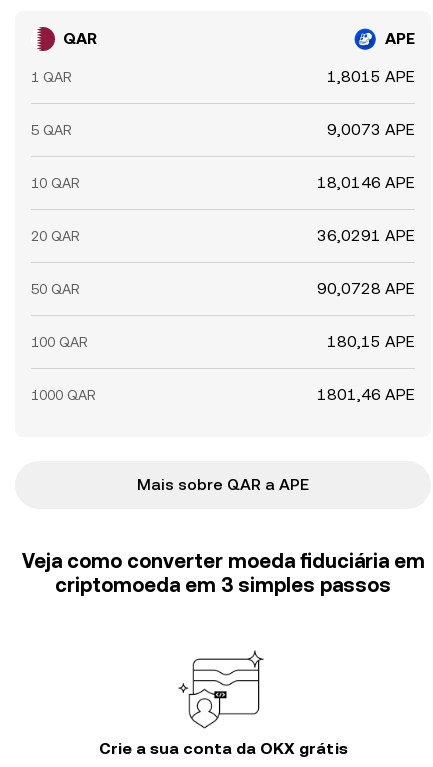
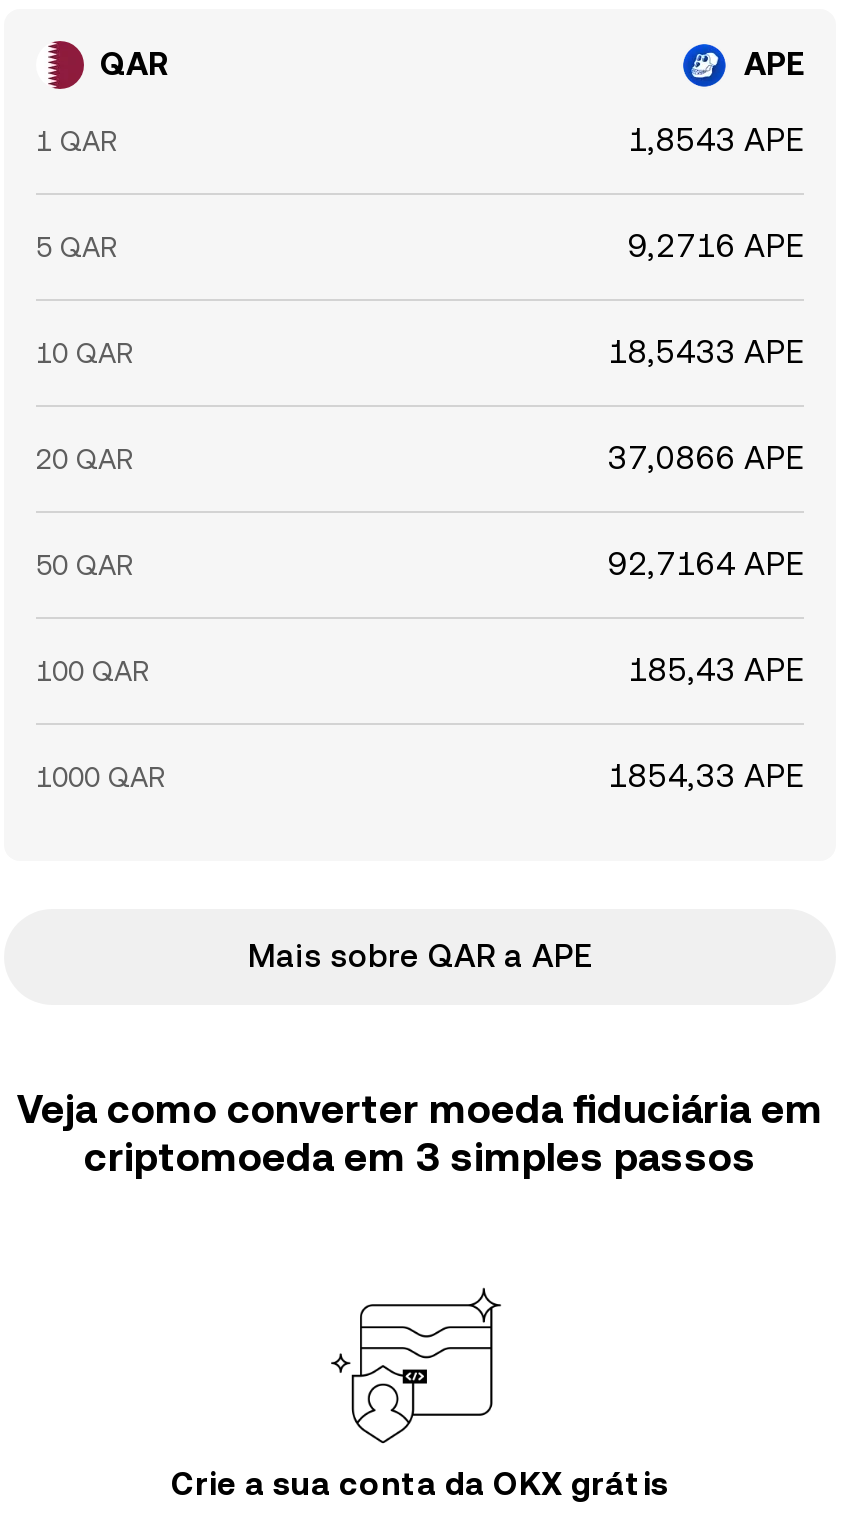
- 1,8015 APE
+ 1,8543 APE

- 9,0073 APE
+ 9,2716 APE

- 18,0146 APE
+ 18,5433 APE

- 36,0291 APE
+ 37,0866 APE

- 90,0728 APE
+ 92,7164 APE

- 180,15 APE
+ 185,43 APE

- 1801,46 APE
+ 1854,33 APE
